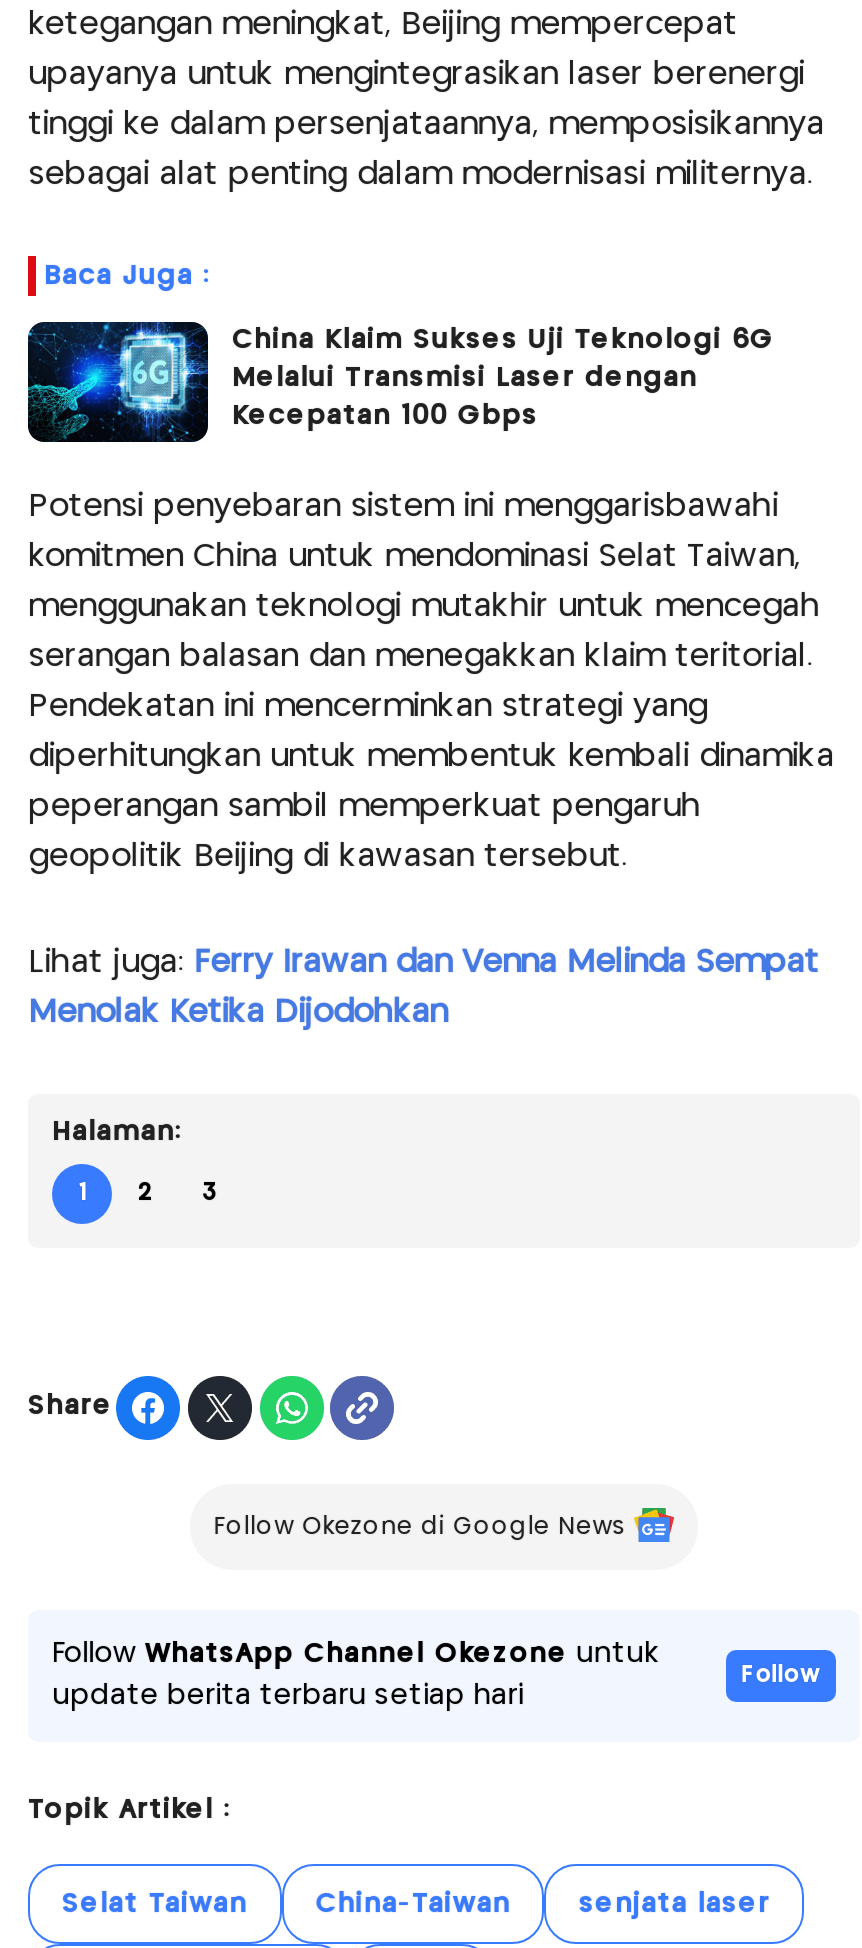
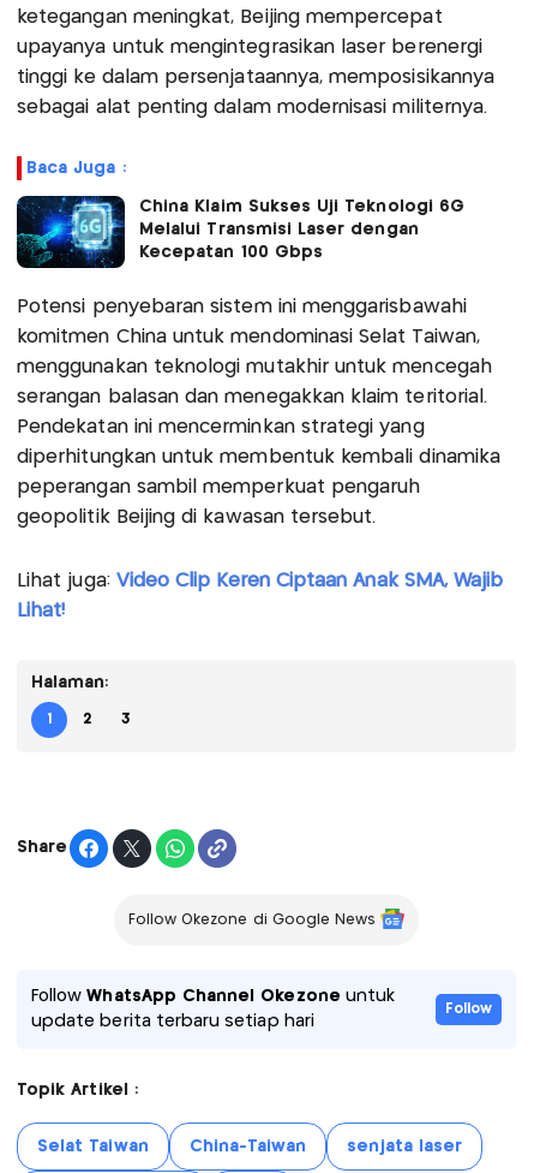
- Lihat juga: Ferry Irawan dan Venna Melinda Sempat
+ Lihat juga: Video Clip Keren Ciptaan Anak SMA, Wajib

- Menolak Ketika Dijodohkan
+ Lihat!
